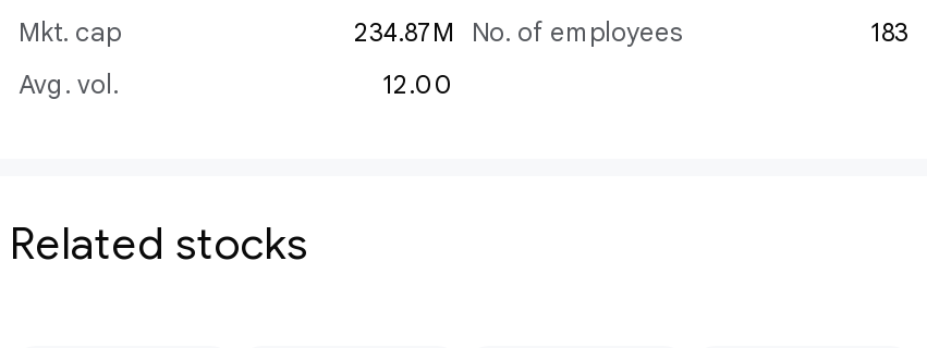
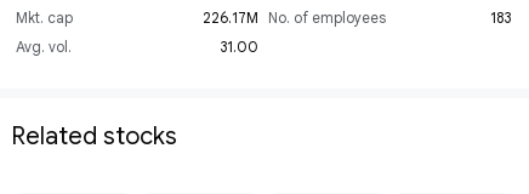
- 234.87M No. of employees
+ 226.17M No. of employees

- 12.00
+ 31.00
